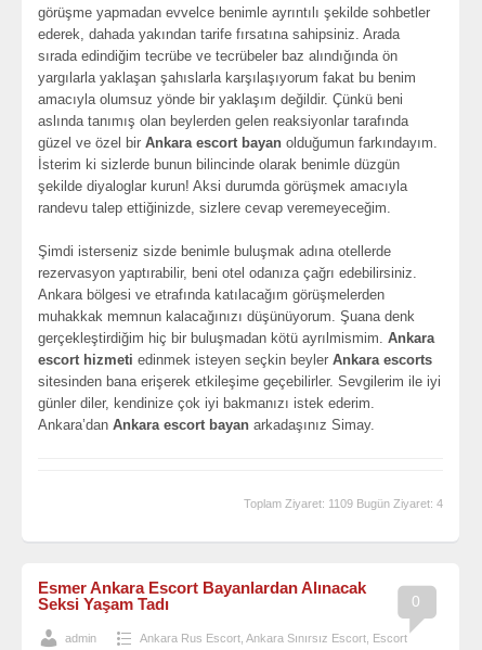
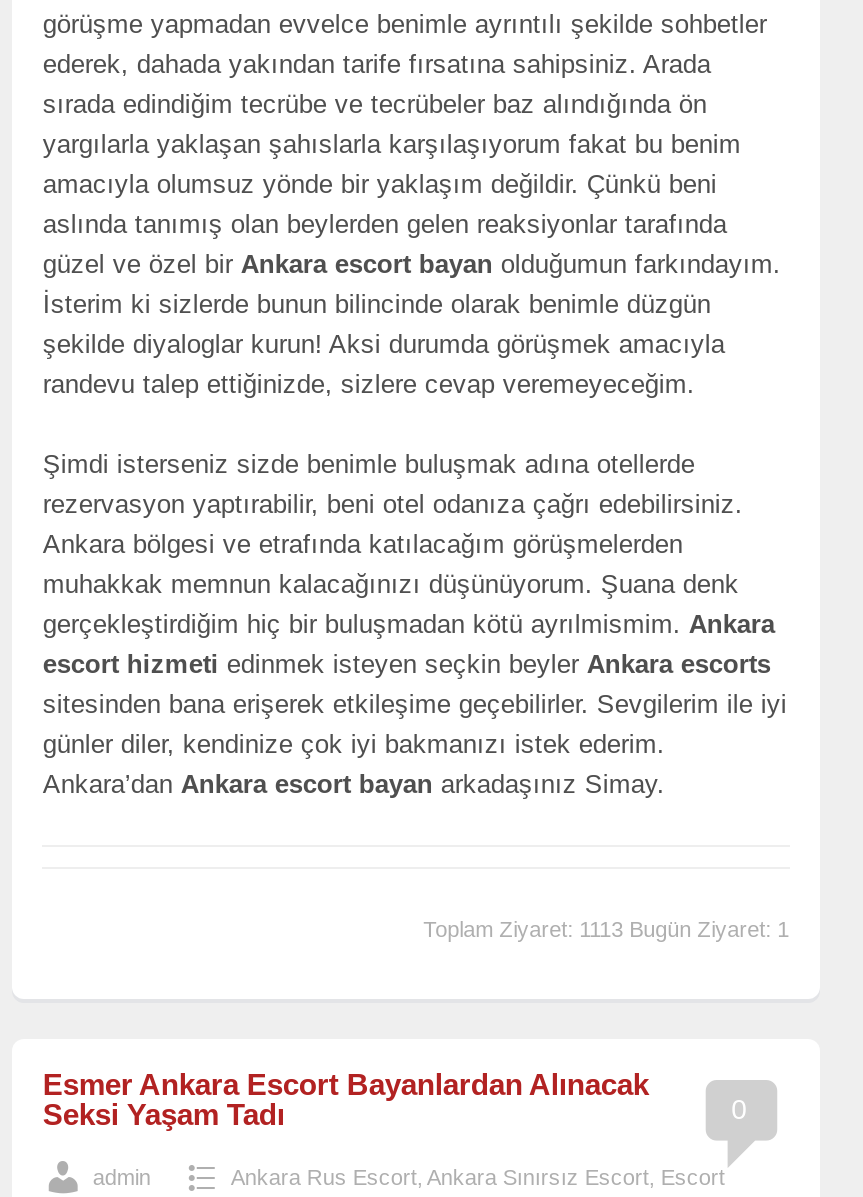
- Toplam Ziyaret: 1109 Bugün Ziyaret: 4
+ Toplam Ziyaret: 1113 Bugün Ziyaret: 1
